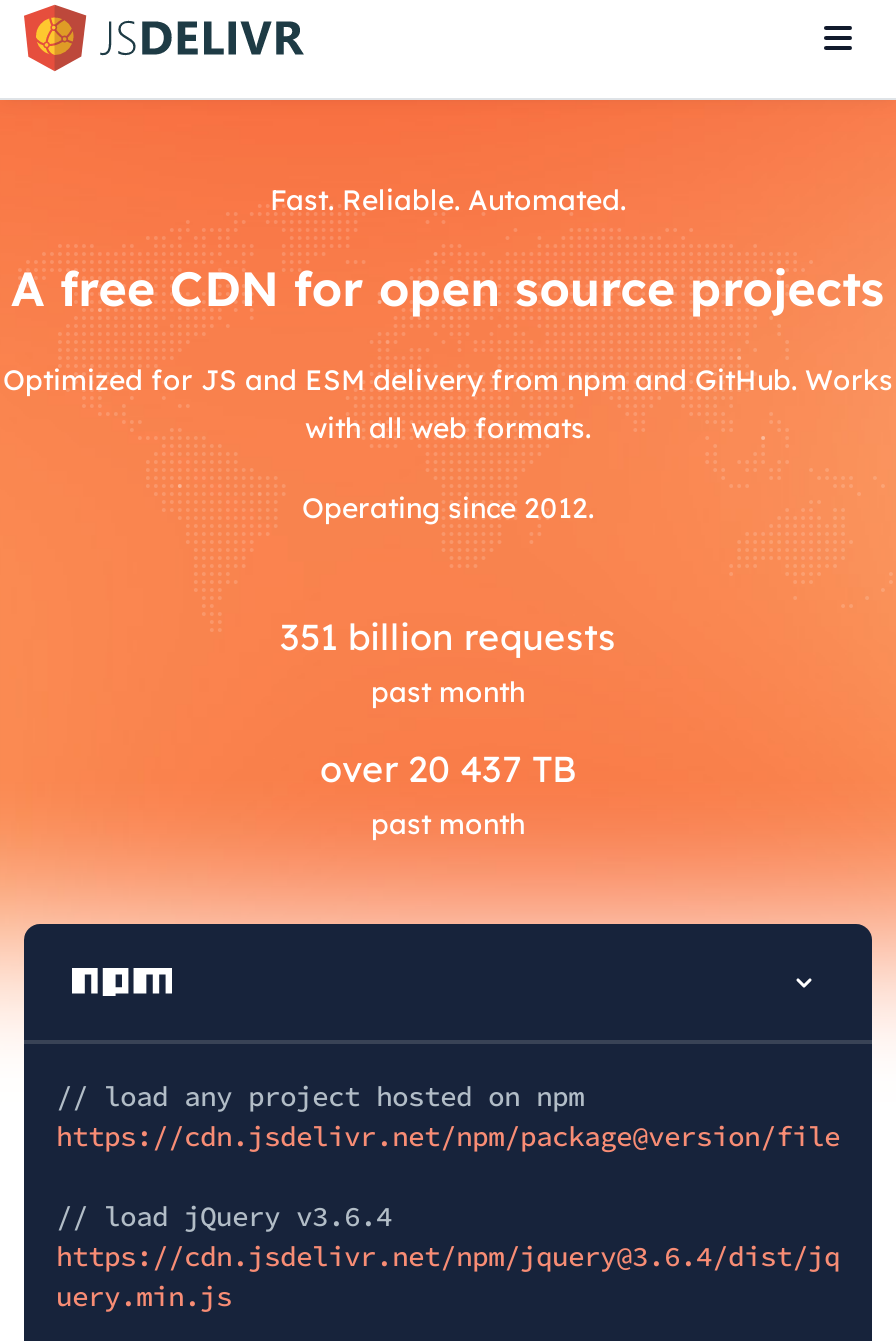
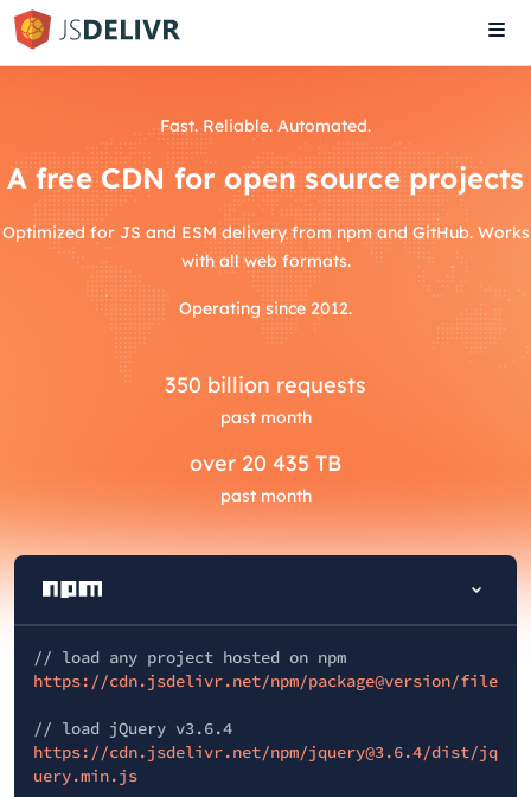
- 351 billion requests
+ 350 billion requests

- over 20 437 TB
+ over 20 435 TB
